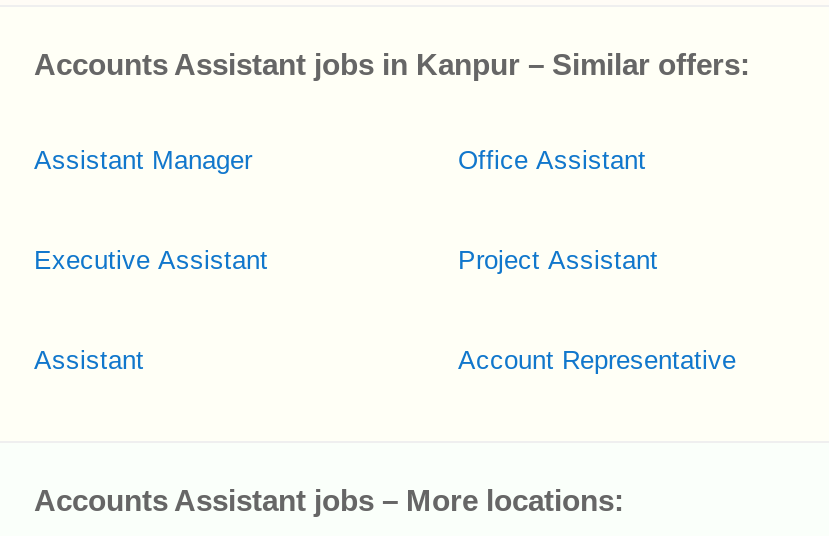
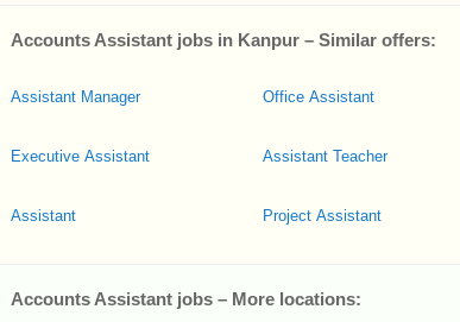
moved down: Project Assistant

+ Assistant Teacher

- Account Representative
